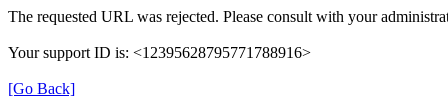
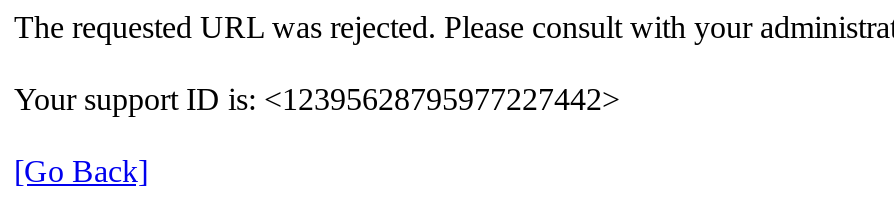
- Your support ID is: <12395628795771788916>
+ Your support ID is: <12395628795977227442>
